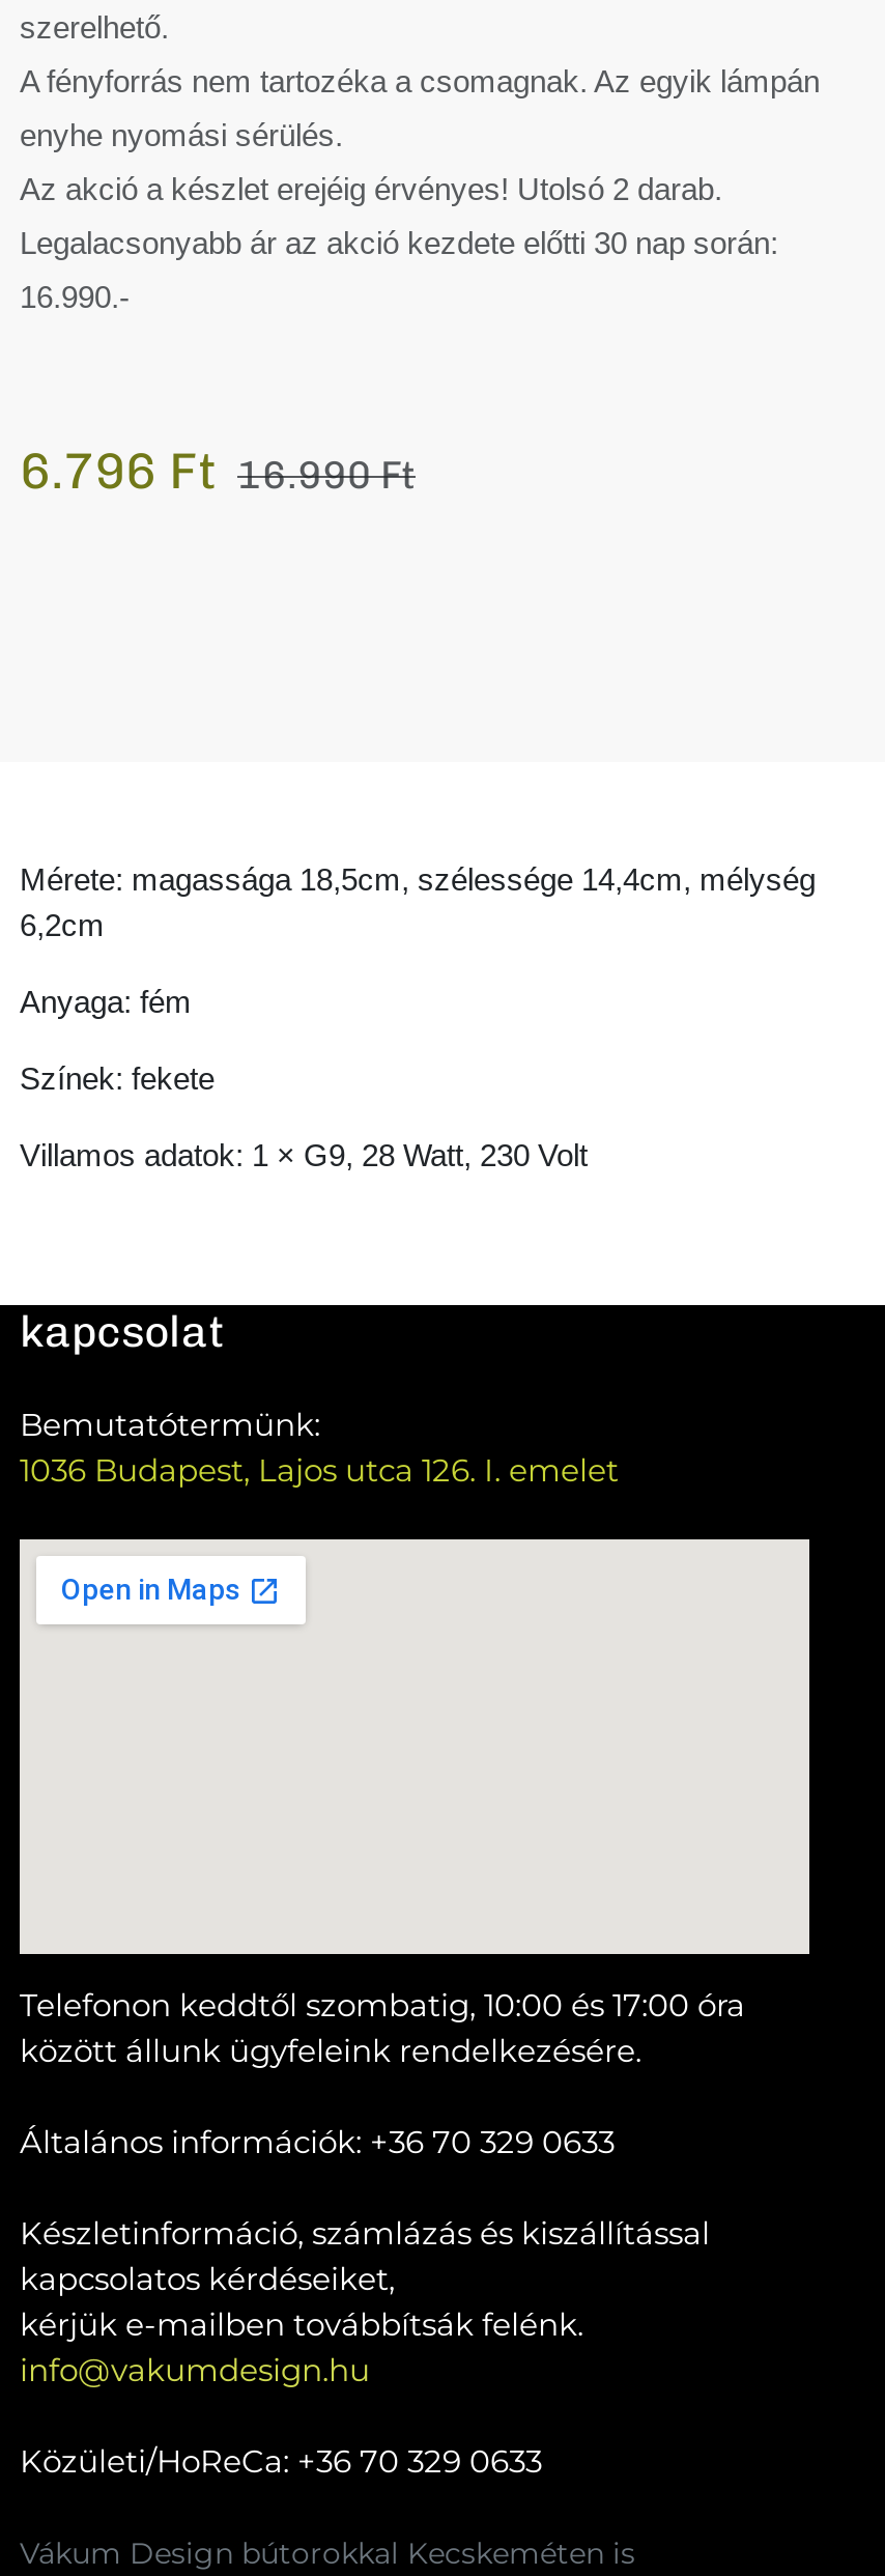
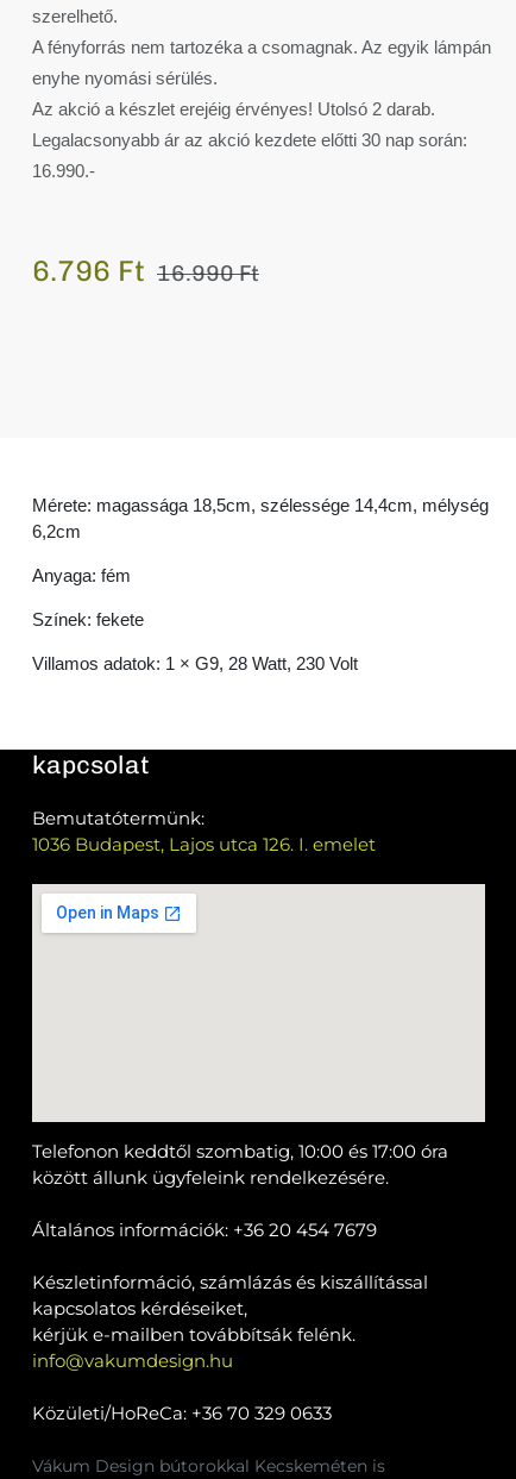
- Általános információk: +36 70 329 0633
+ Általános információk: +36 20 454 7679
